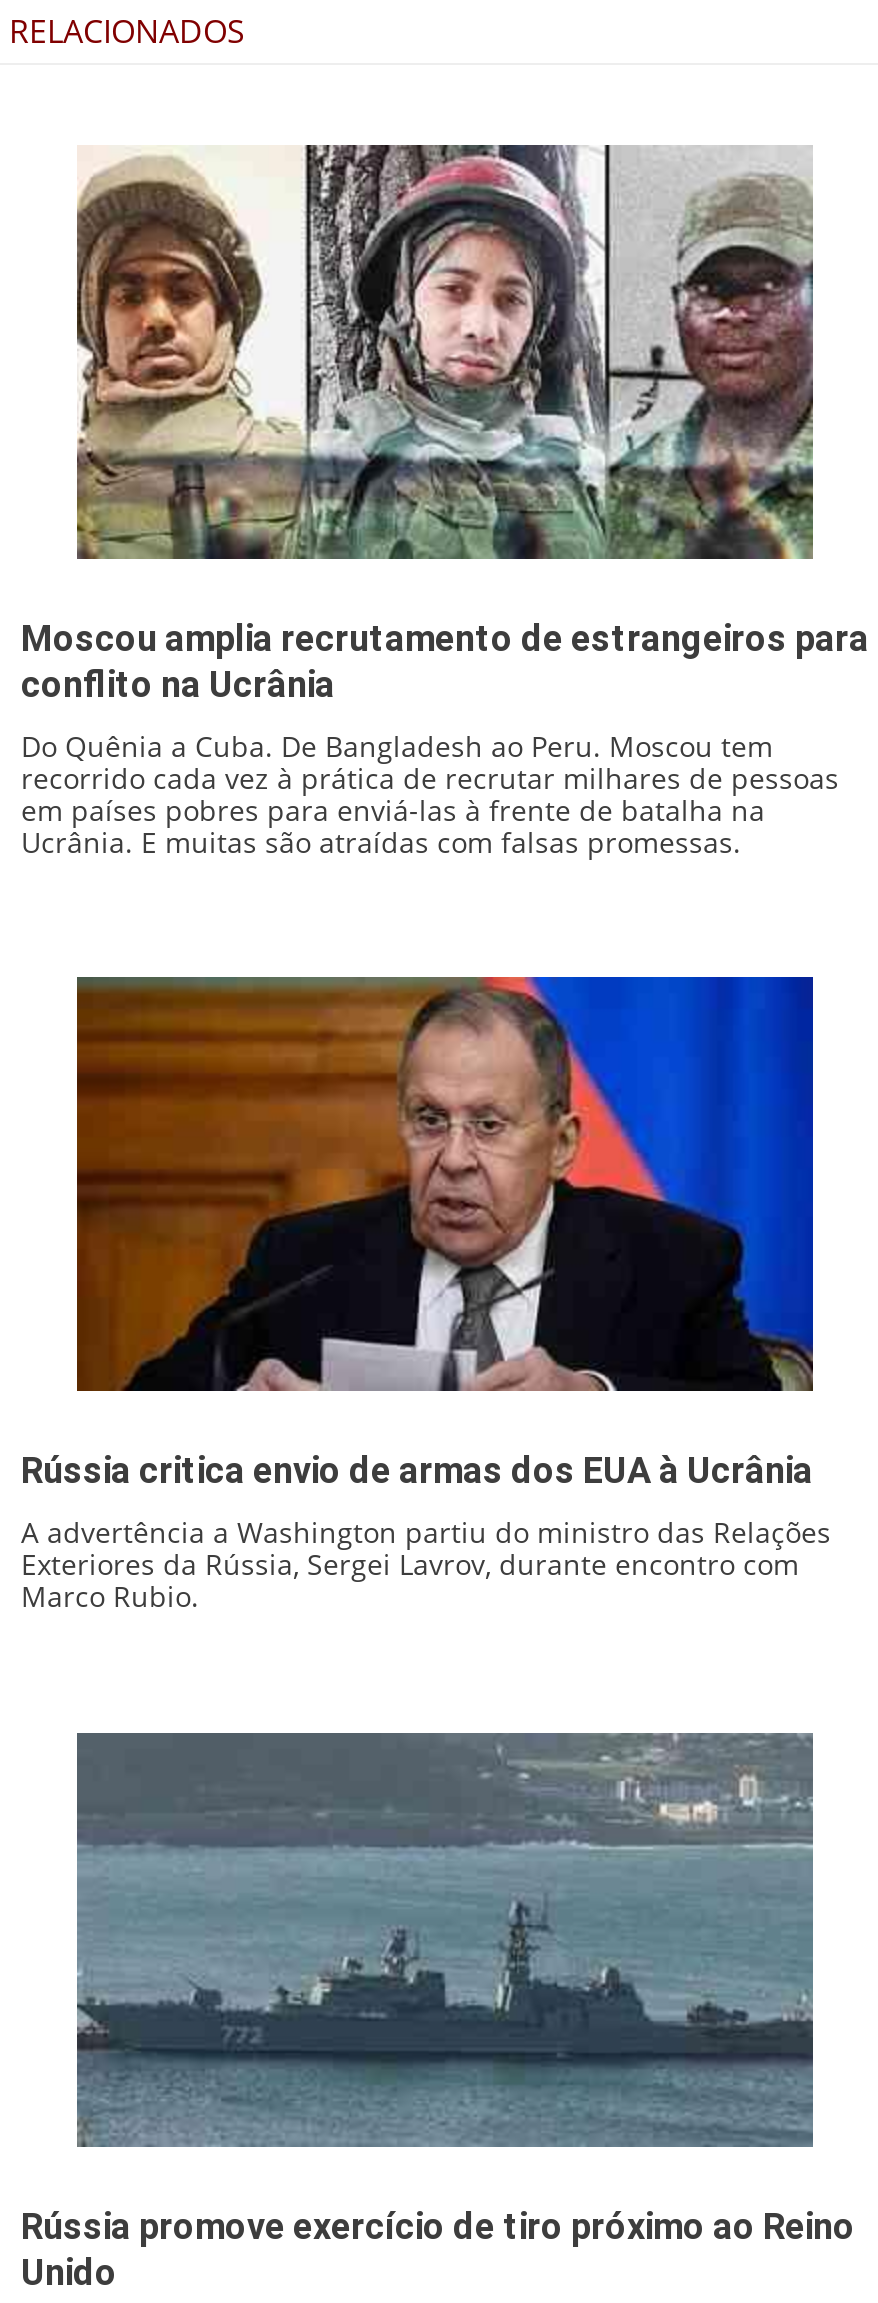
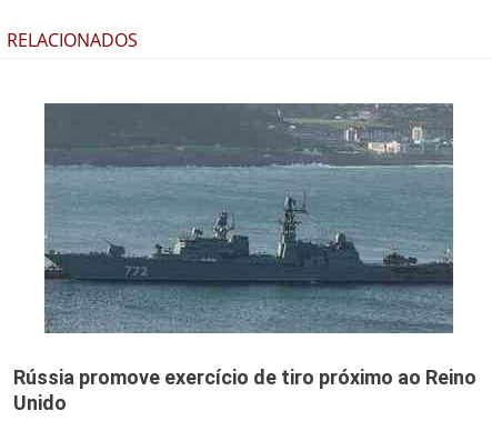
- [image]
- Moscou amplia recrutamento de estrangeiros para
- conflito na Ucrânia
- Do Quênia a Cuba. De Bangladesh ao Peru. Moscou tem
- recorrido cada vez à prática de recrutar milhares de pessoas
- em países pobres para enviá-las à frente de batalha na
- Ucrânia. E muitas são atraídas com falsas promessas.

- [image]
- Rússia critica envio de armas dos EUA à Ucrânia
- A advertência a Washington partiu do ministro das Relações
- Exteriores da Rússia, Sergei Lavrov, durante encontro com
- Marco Rubio.
